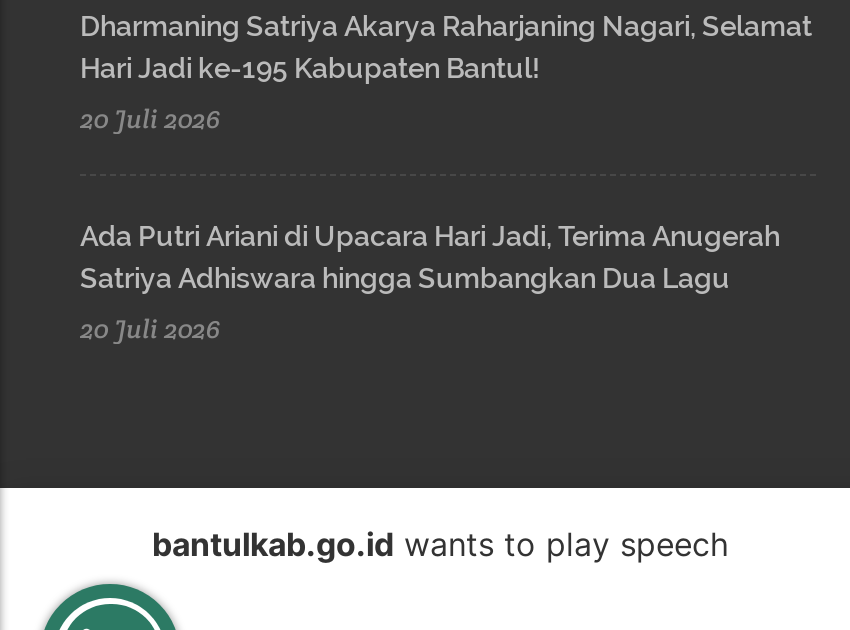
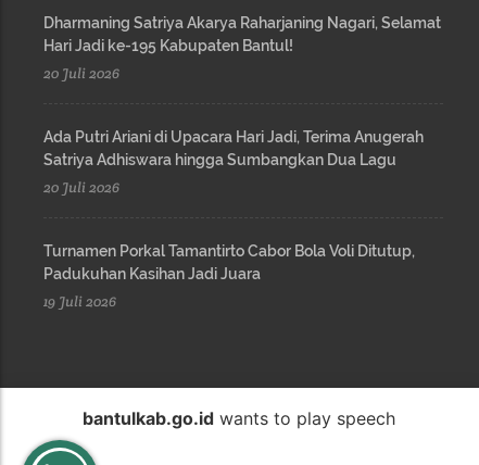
+ Turnamen Porkal Tamantirto Cabor Bola Voli Ditutup,
+ Padukuhan Kasihan Jadi Juara
+ 19 Juli 2026
